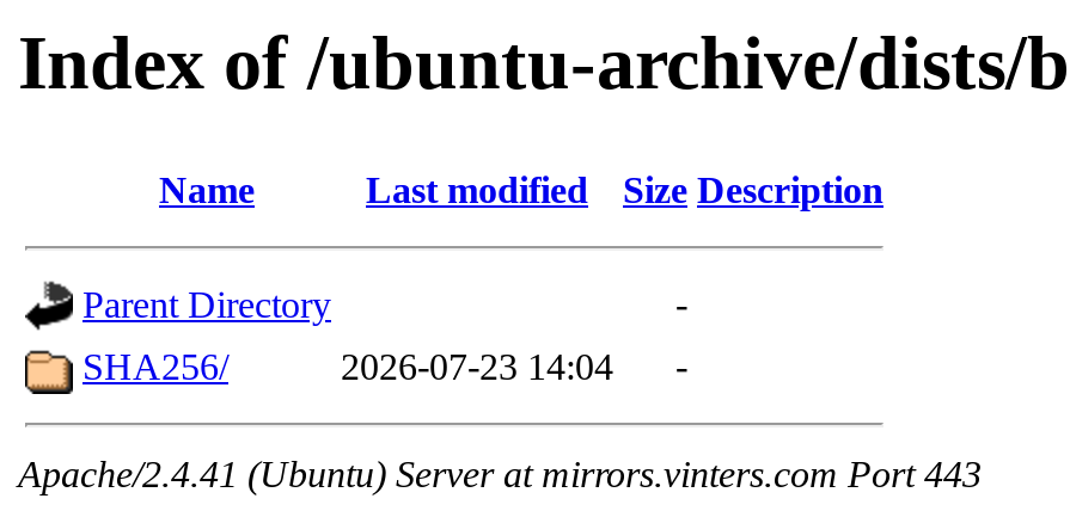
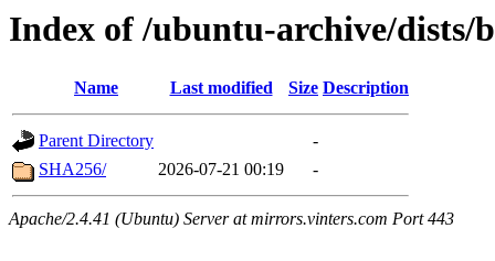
- 2026-07-23 14:04
+ 2026-07-21 00:19
